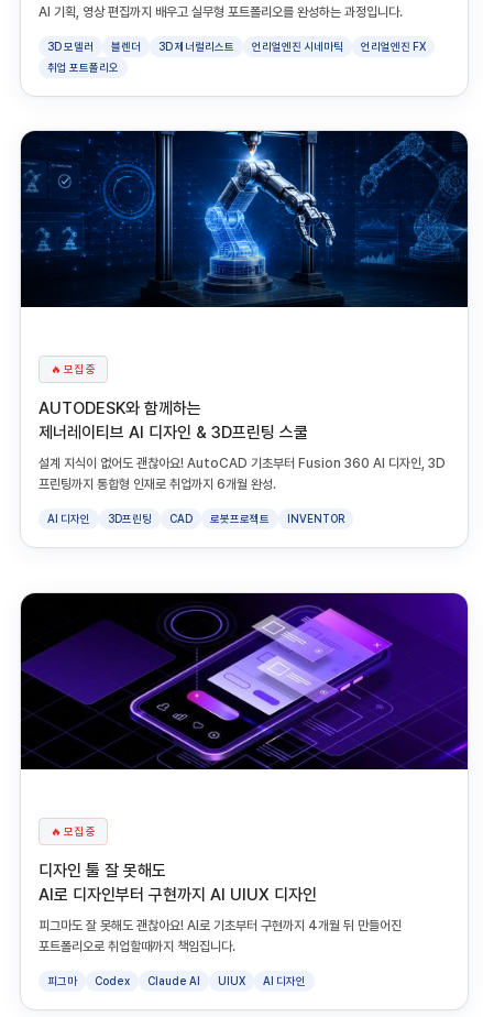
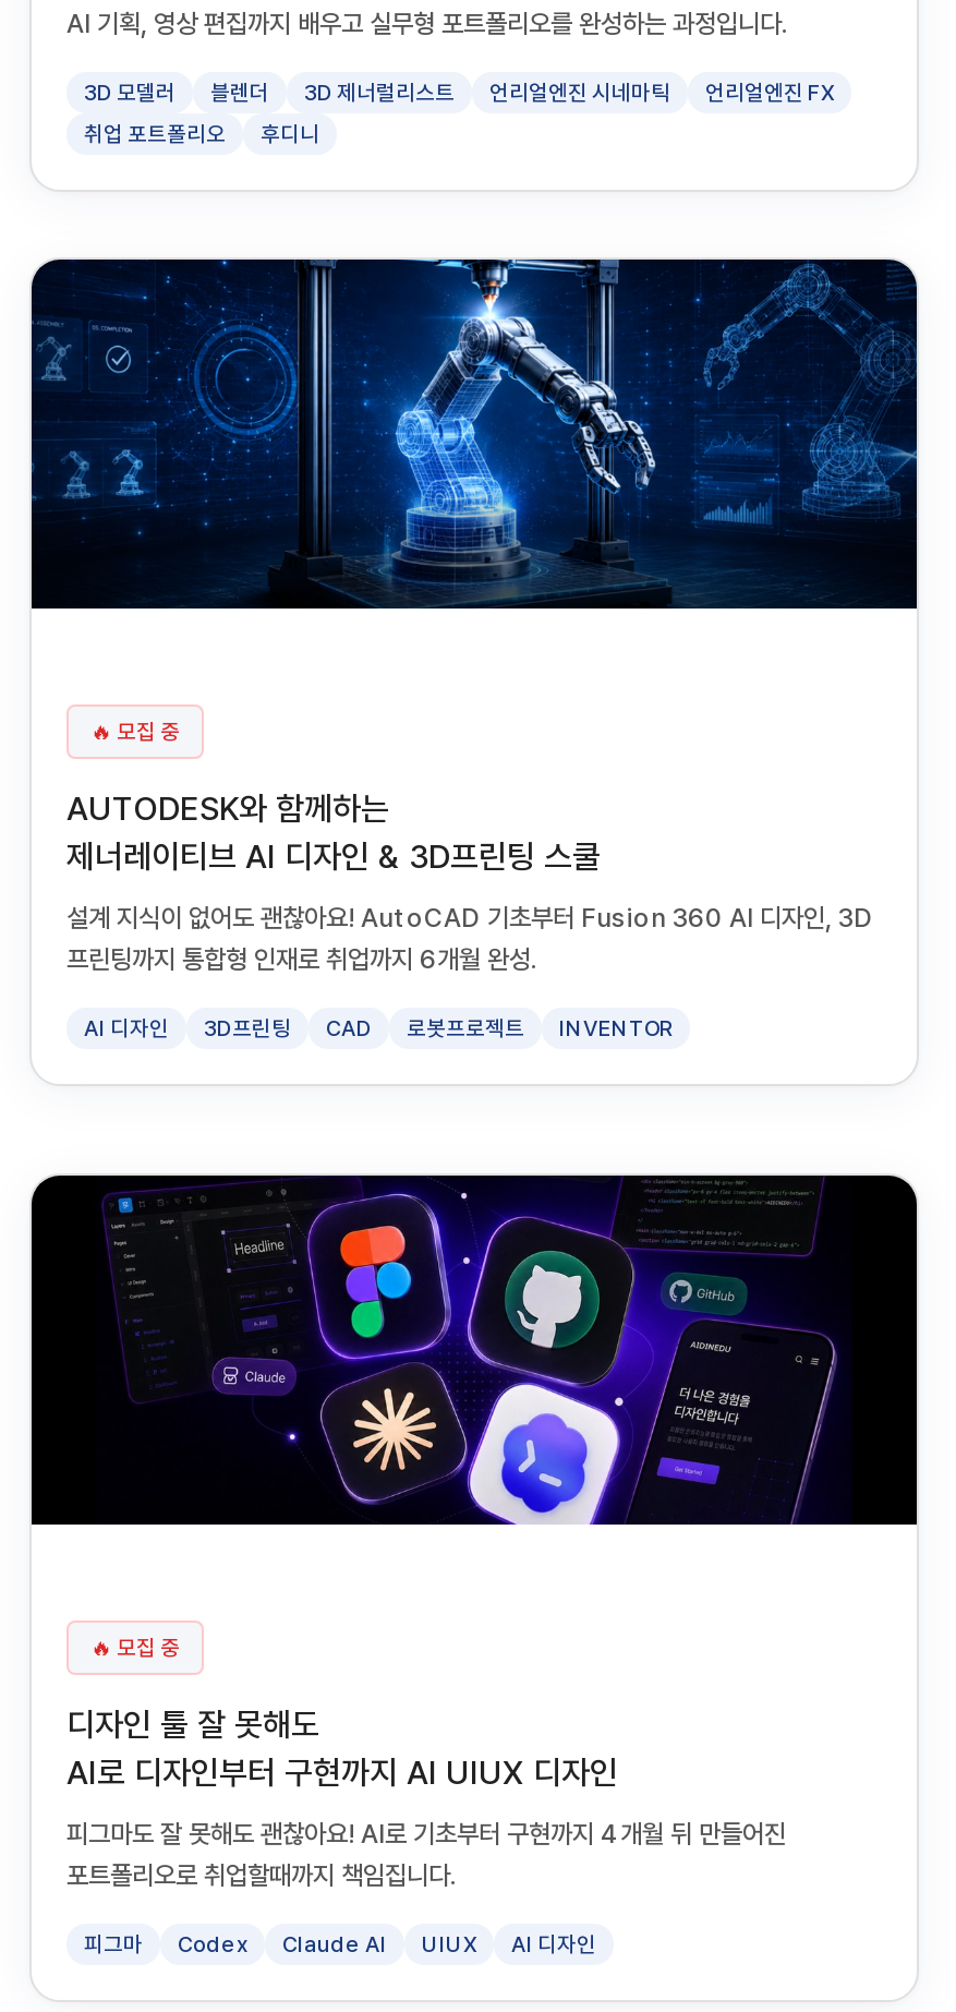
+ 후디니

- [image]
+ [image]
